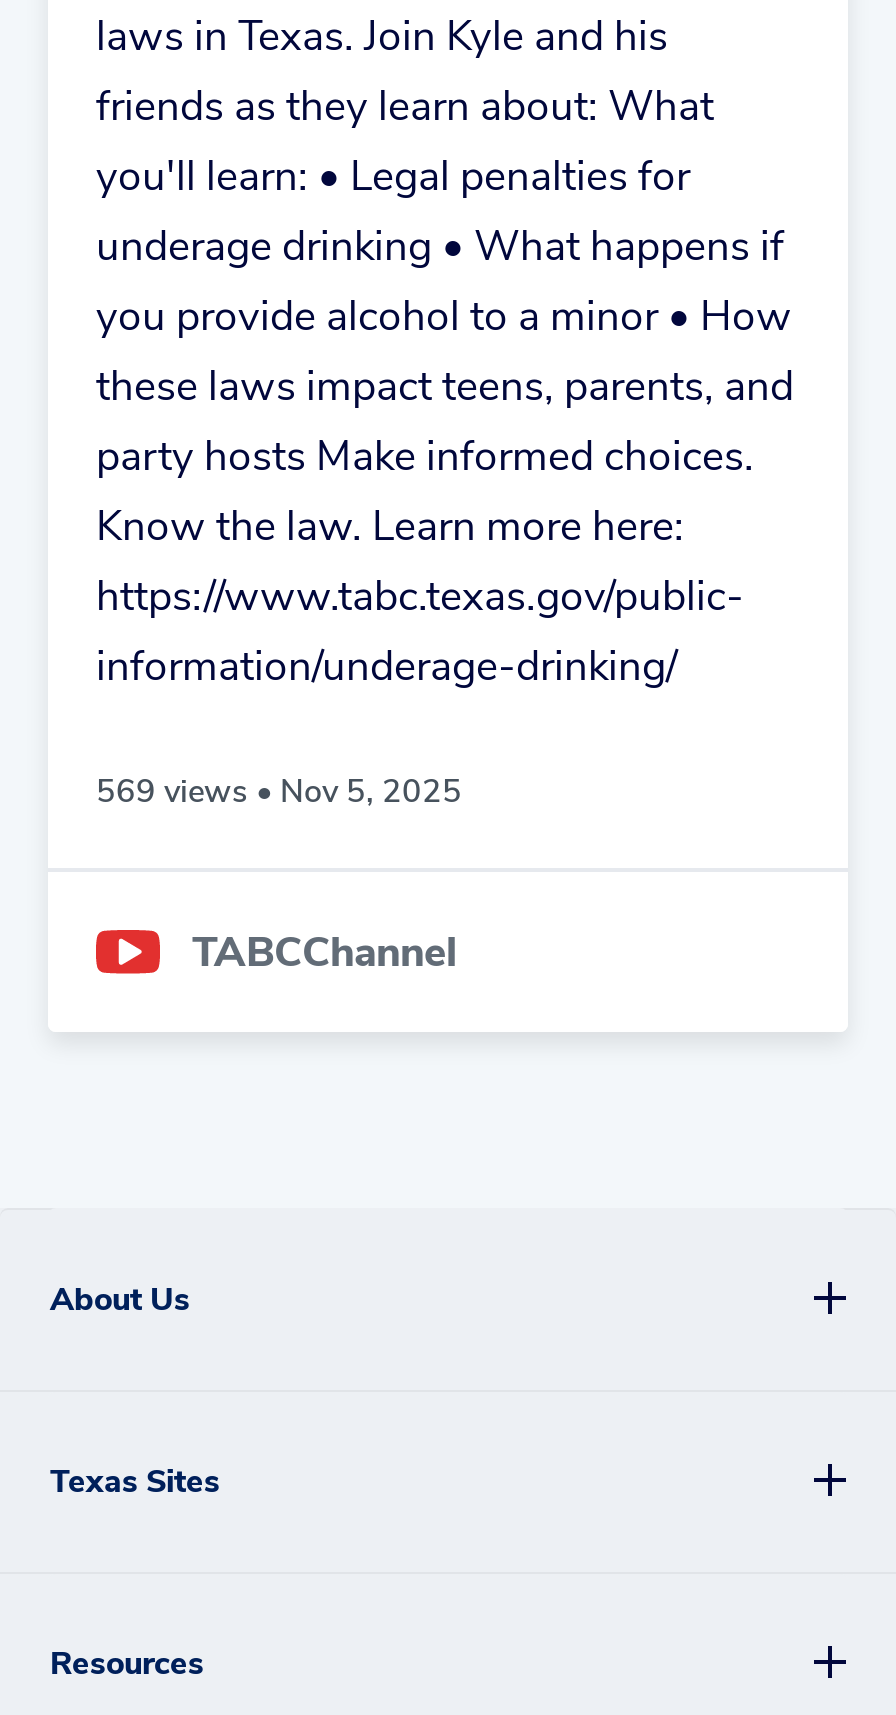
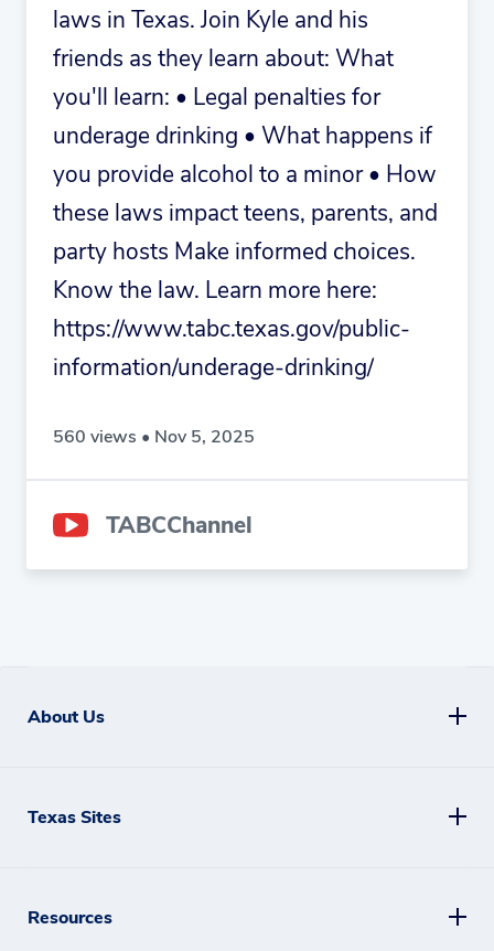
- 569 views • Nov 5, 2025
+ 560 views • Nov 5, 2025
